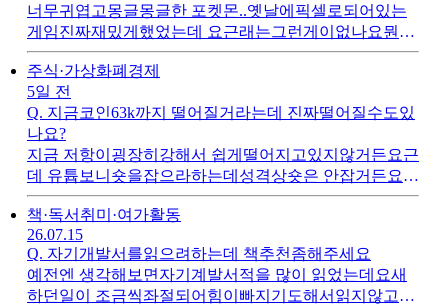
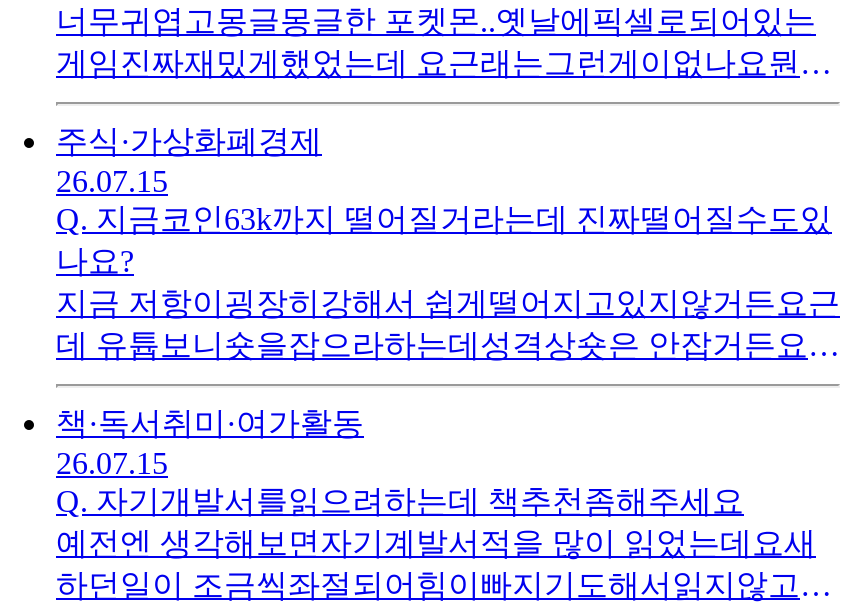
- 5일 전
+ 26.07.15
